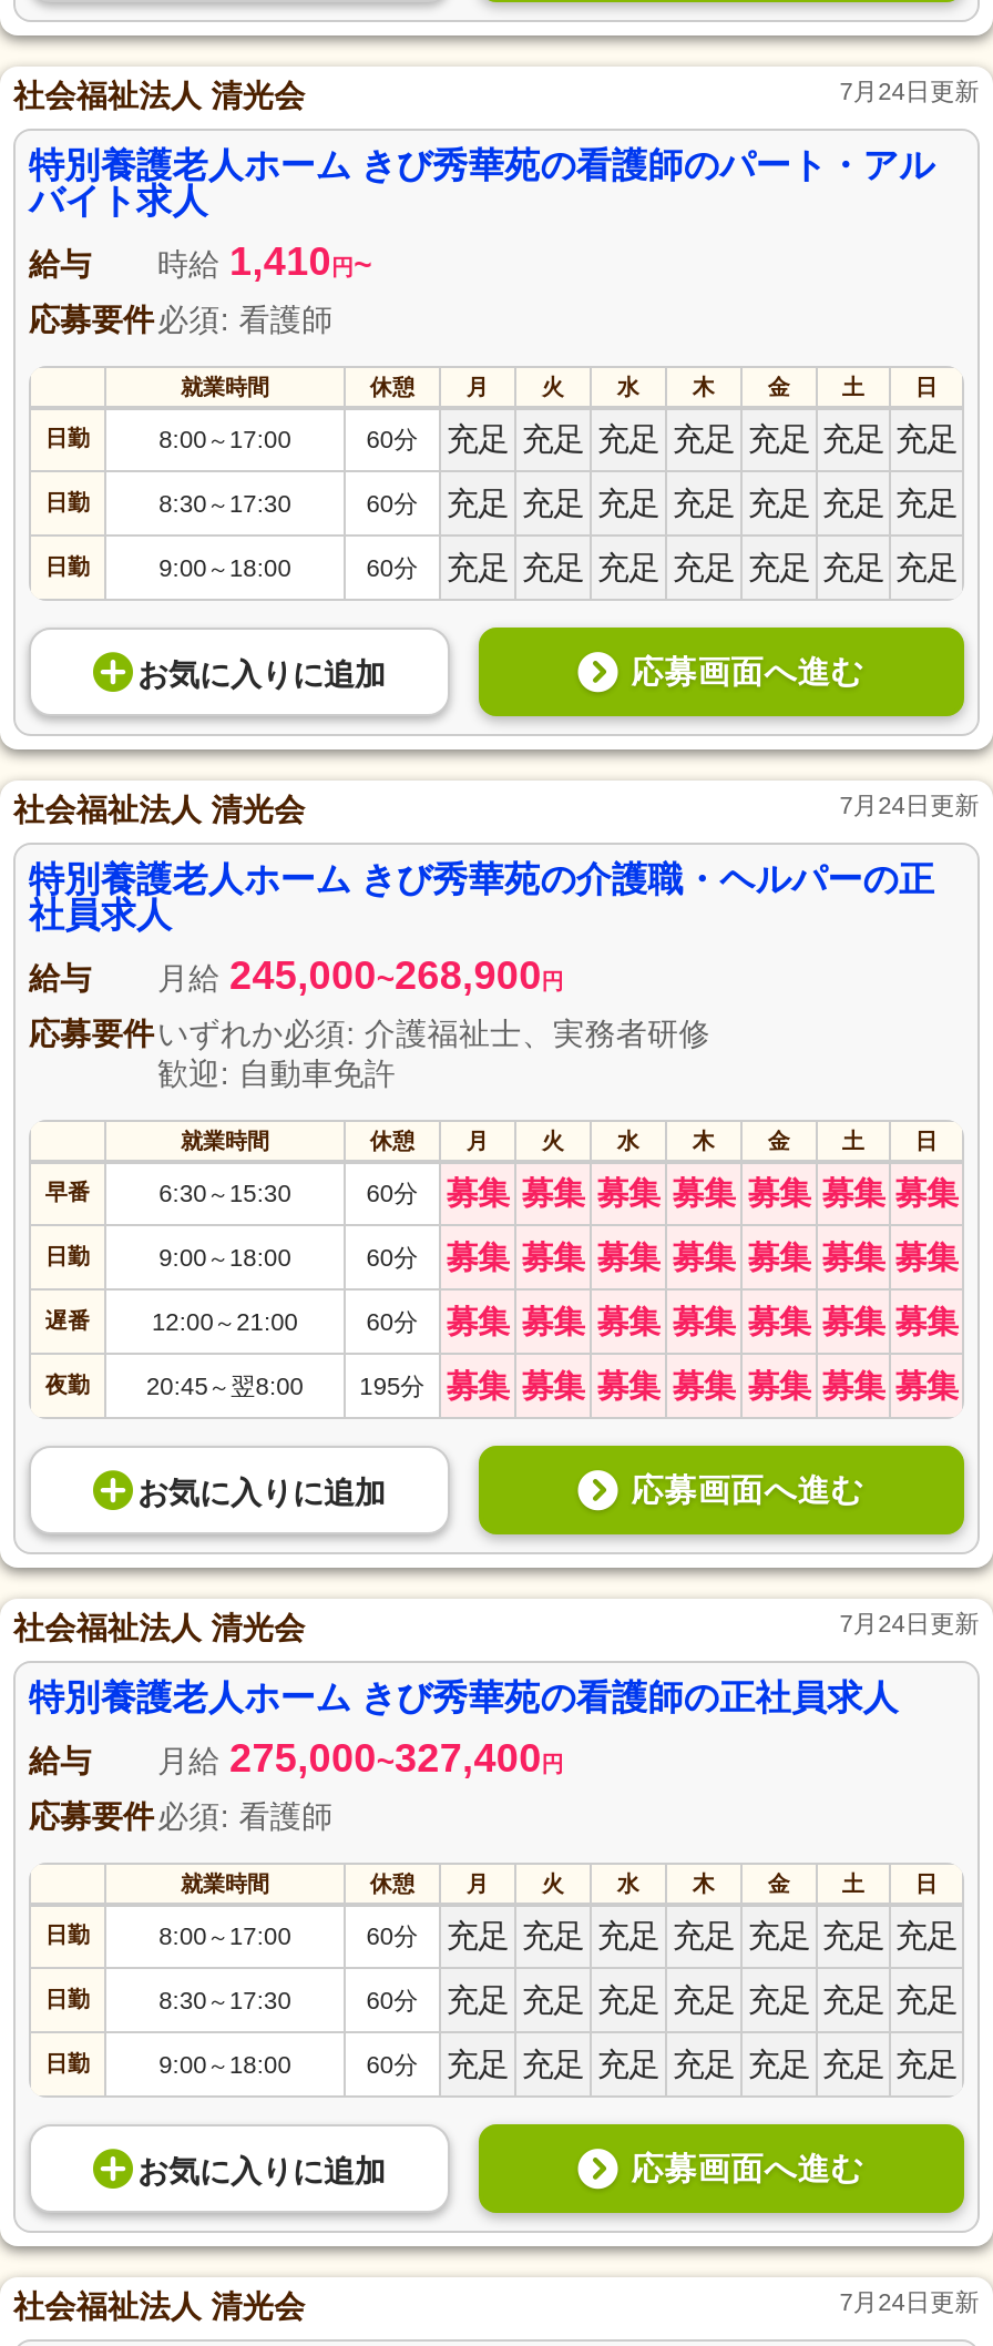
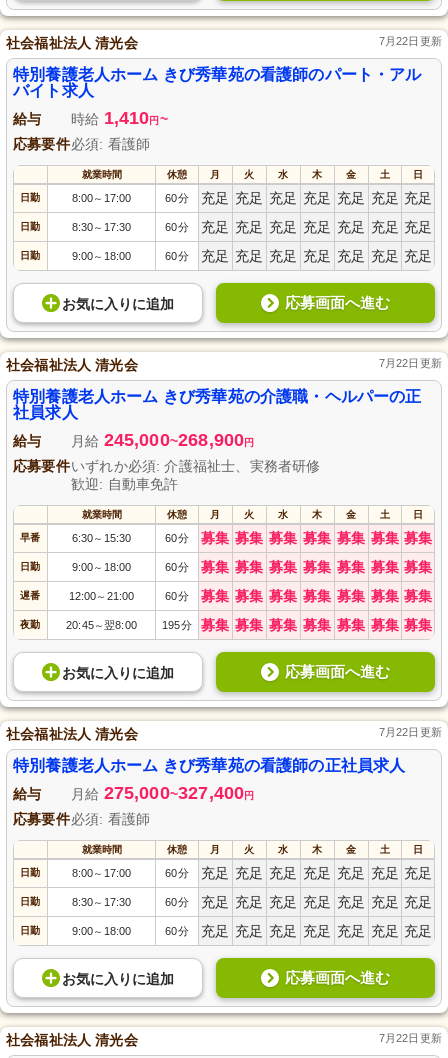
- 7月24日更新
+ 7月22日更新

- 7月24日更新
+ 7月22日更新

- 7月24日更新
+ 7月22日更新

- 7月24日更新
+ 7月22日更新
